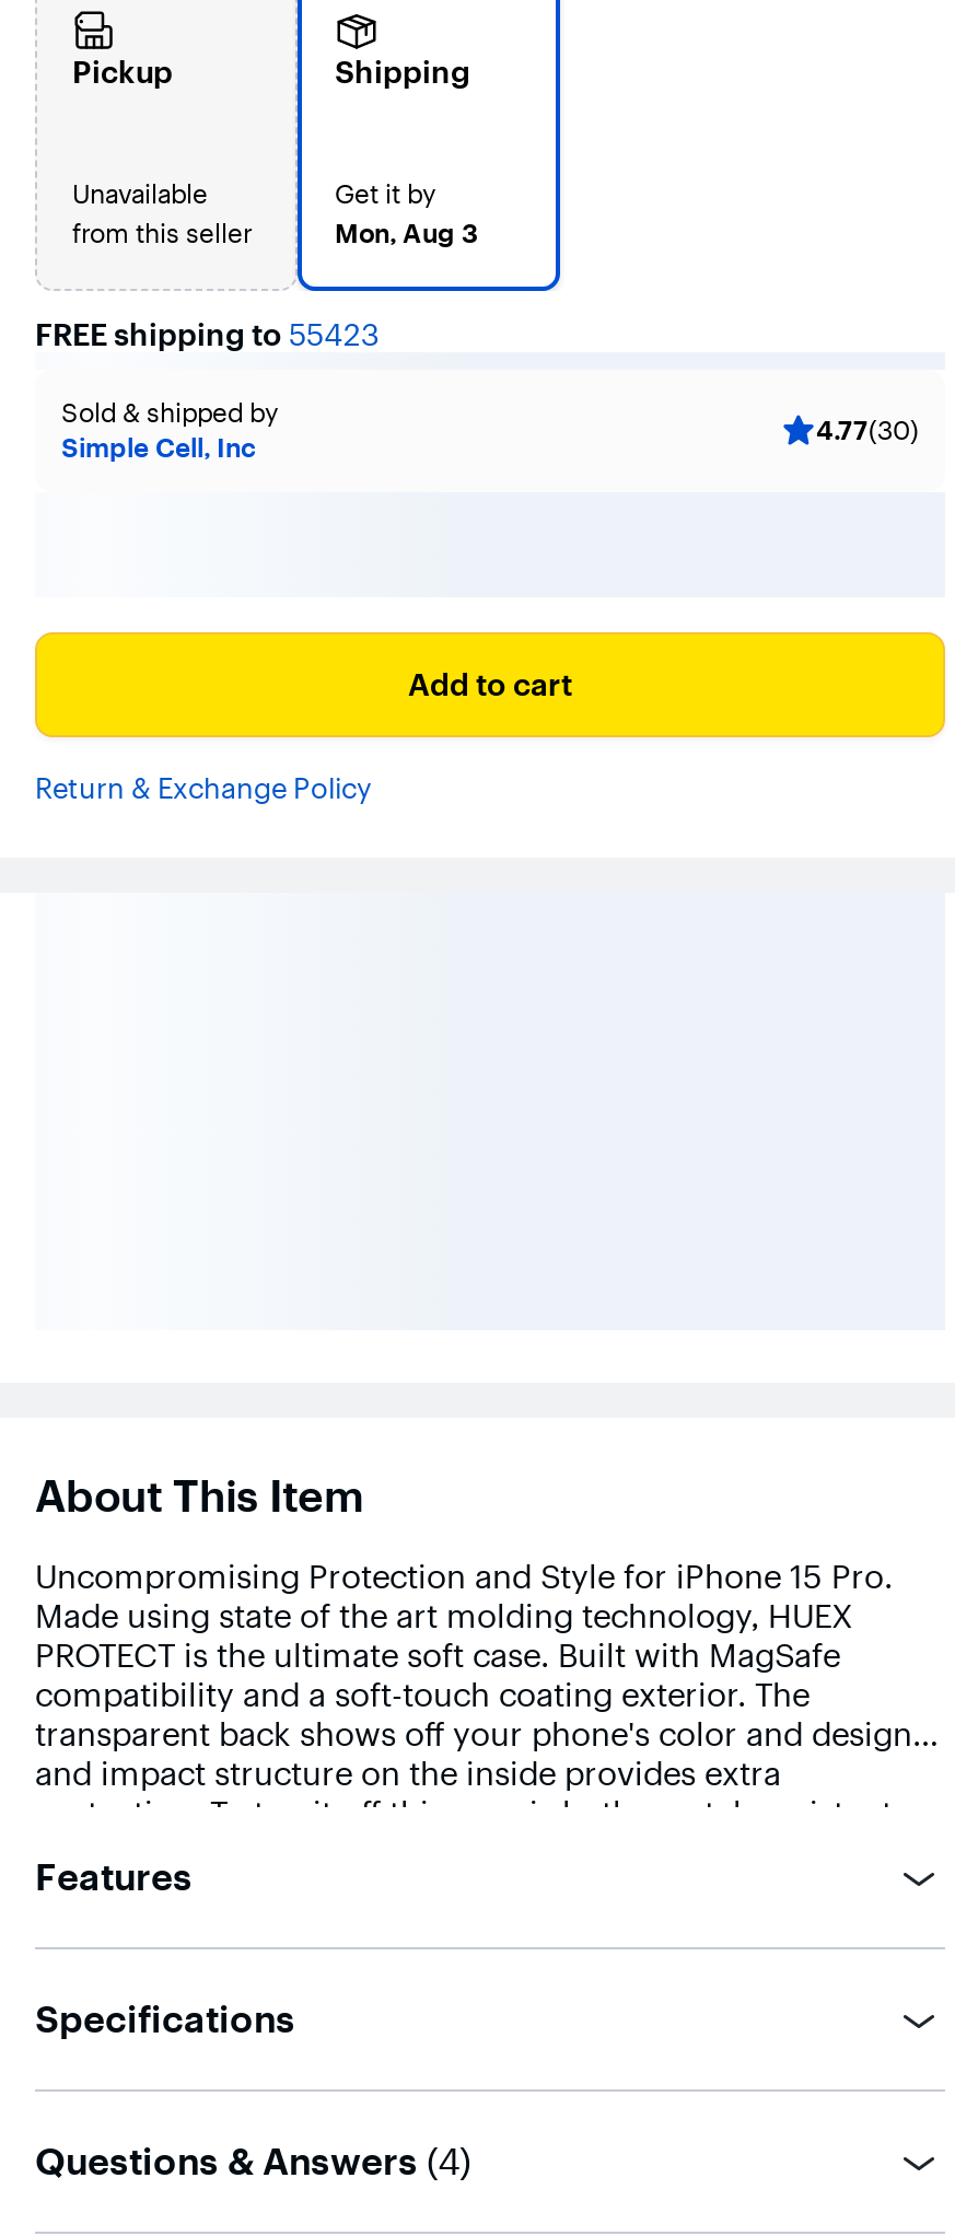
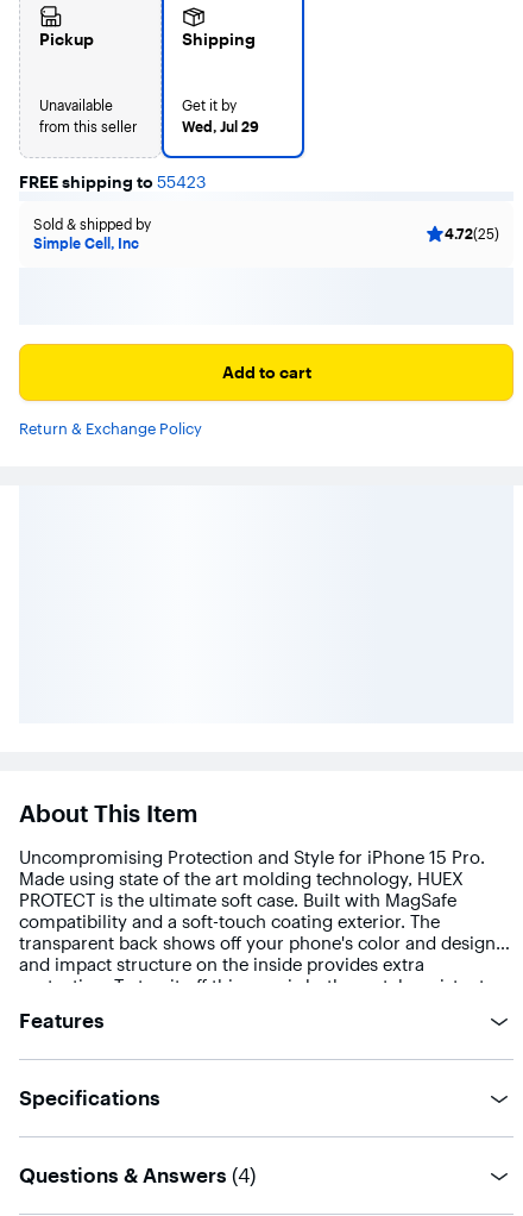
- Mon, Aug 3
+ Wed, Jul 29

- 4.77(30)
+ 4.72(25)
